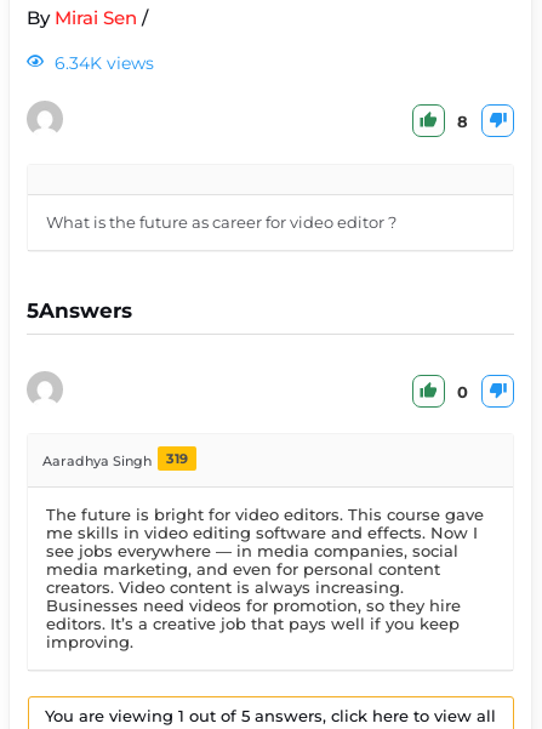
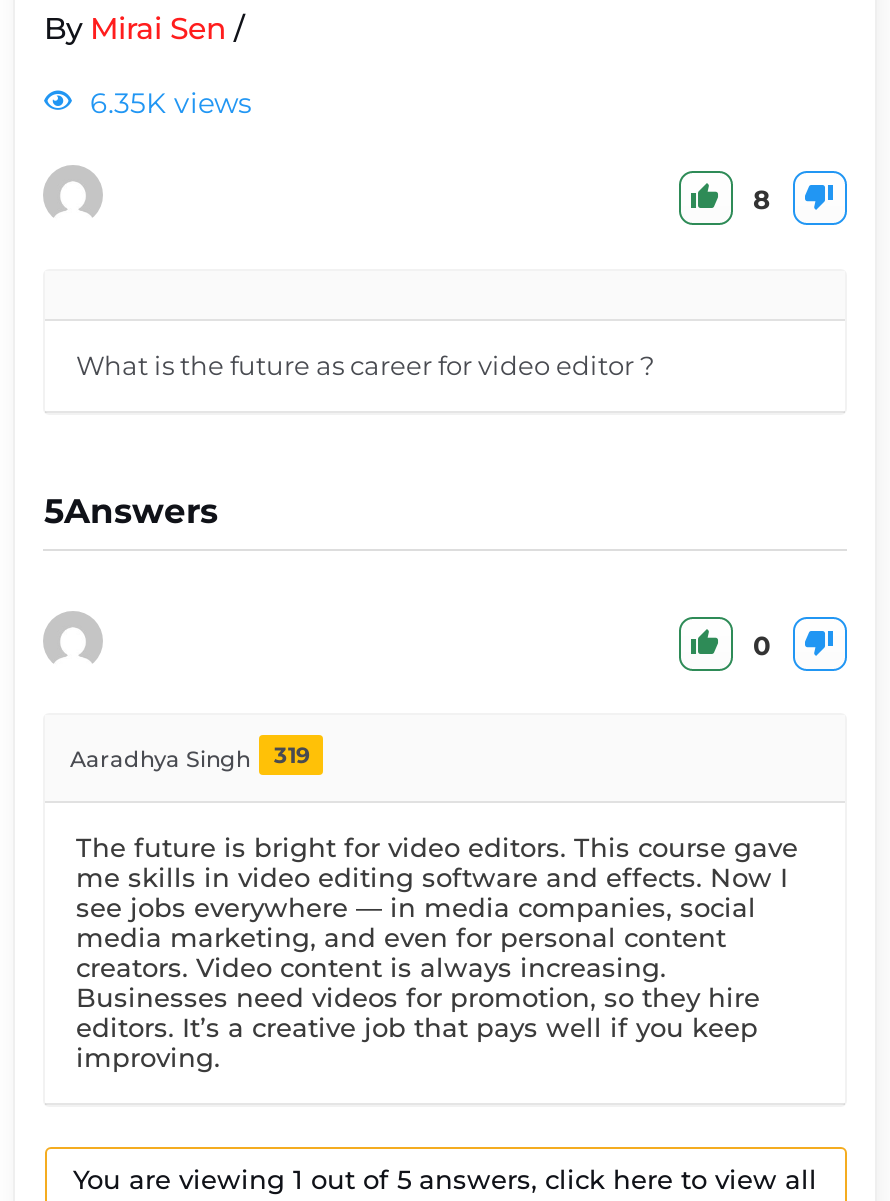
- 6.34K views
+ 6.35K views
